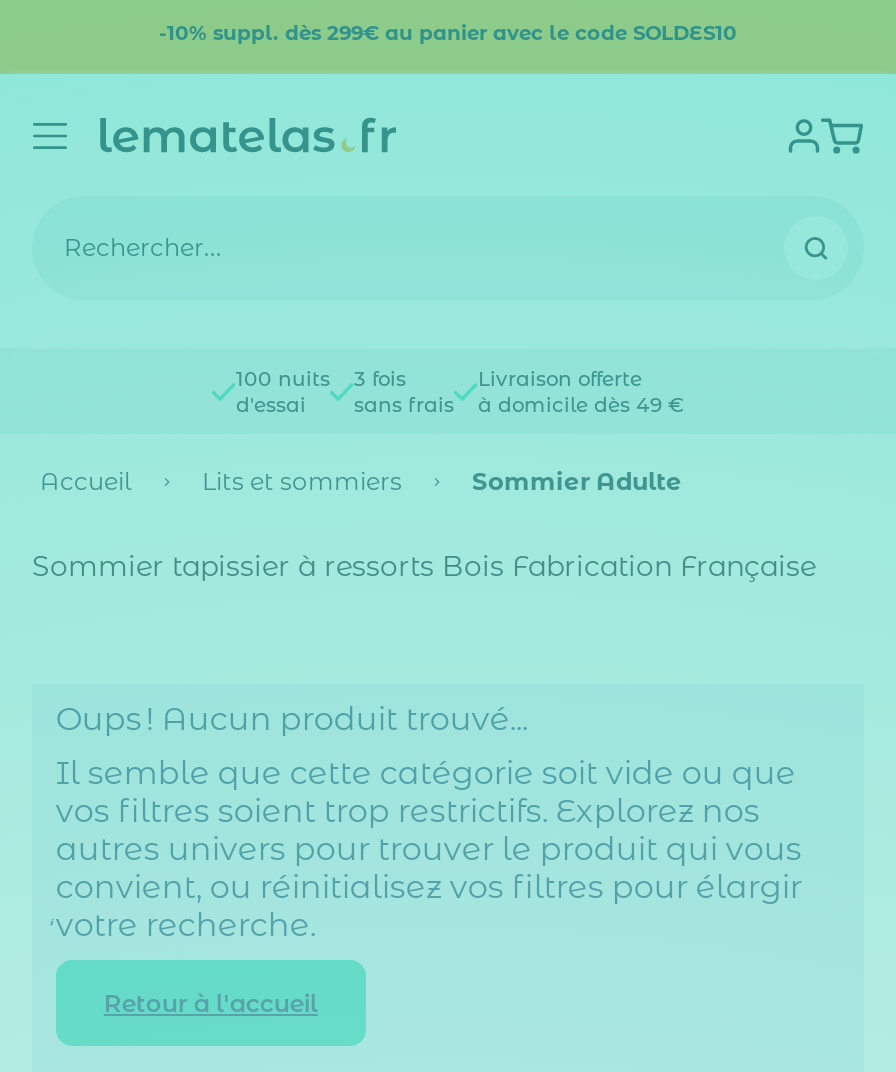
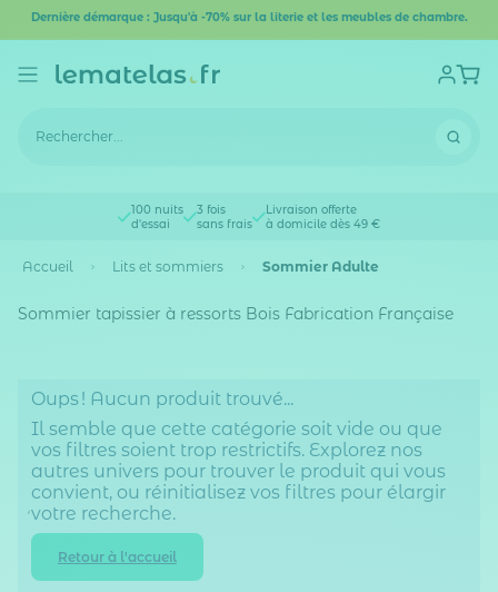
- -10% suppl. dès 299€ au panier avec le code SOLDES10
+ Dernière démarque : Jusqu'à -70% sur la literie et les meubles de chambre.
